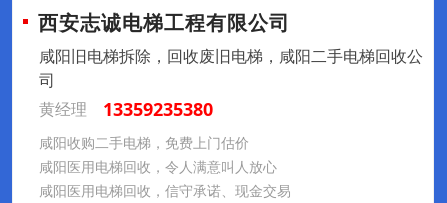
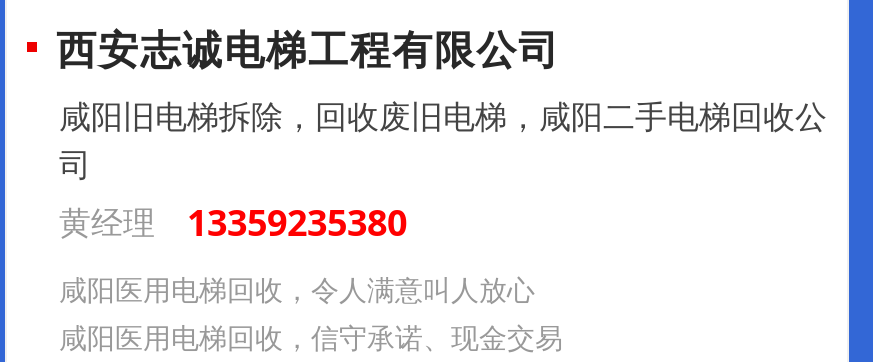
- 咸阳收购二手电梯，免费上门估价
